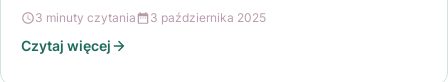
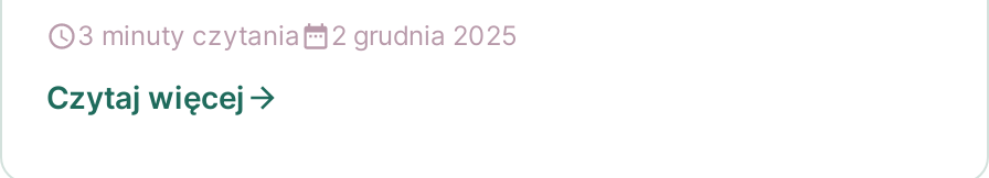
- 3 października 2025
+ 2 grudnia 2025
